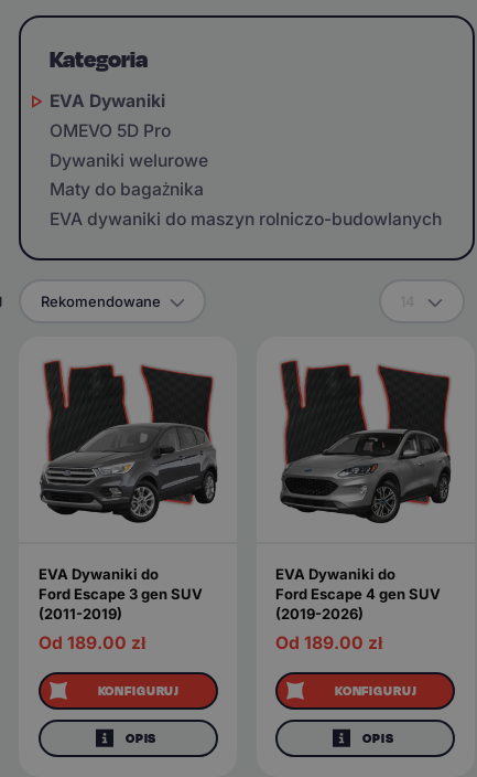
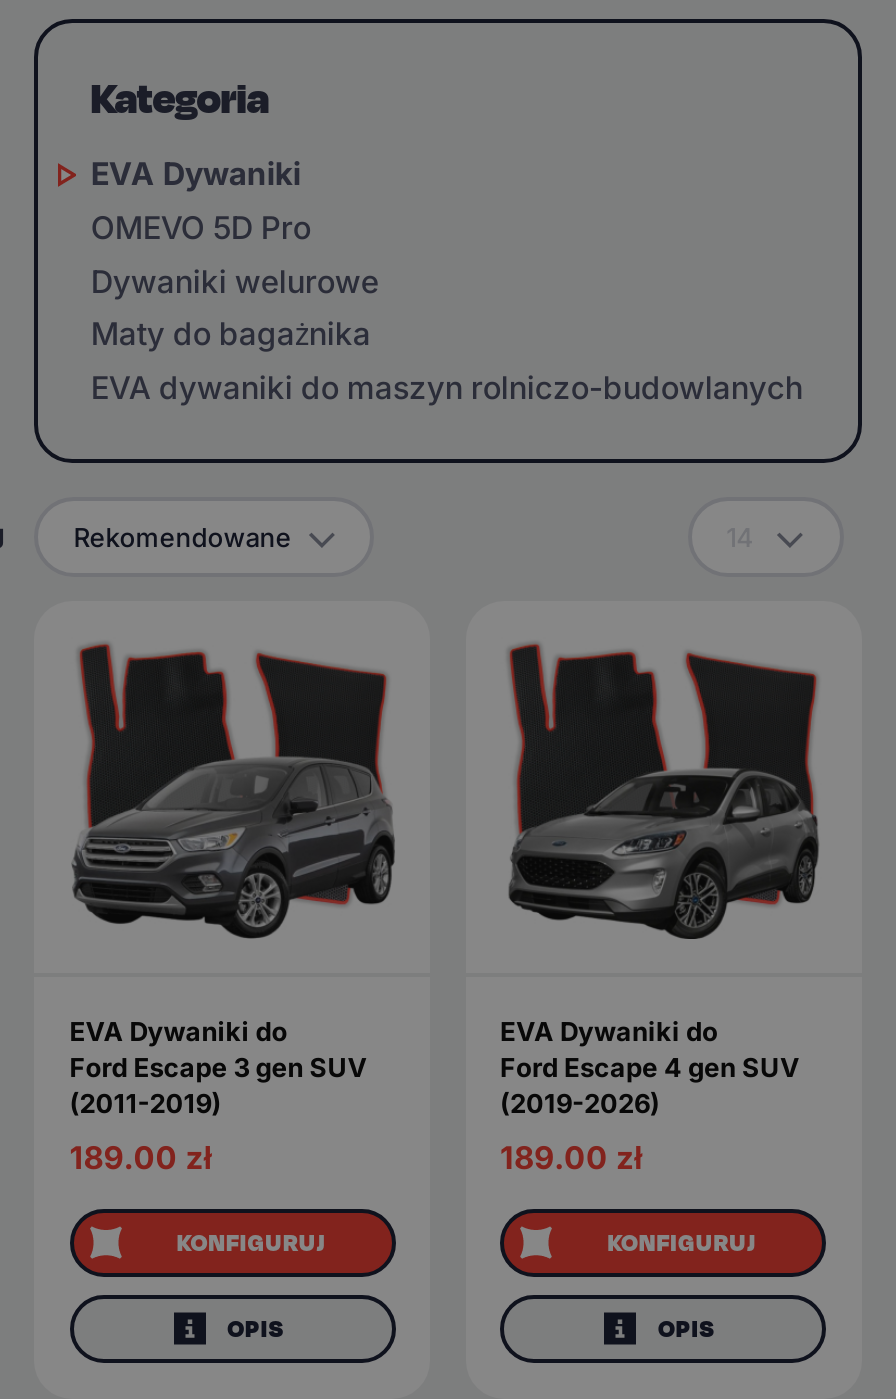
- Od 189.00 zł
+ 189.00 zł

- Od 189.00 zł
+ 189.00 zł
